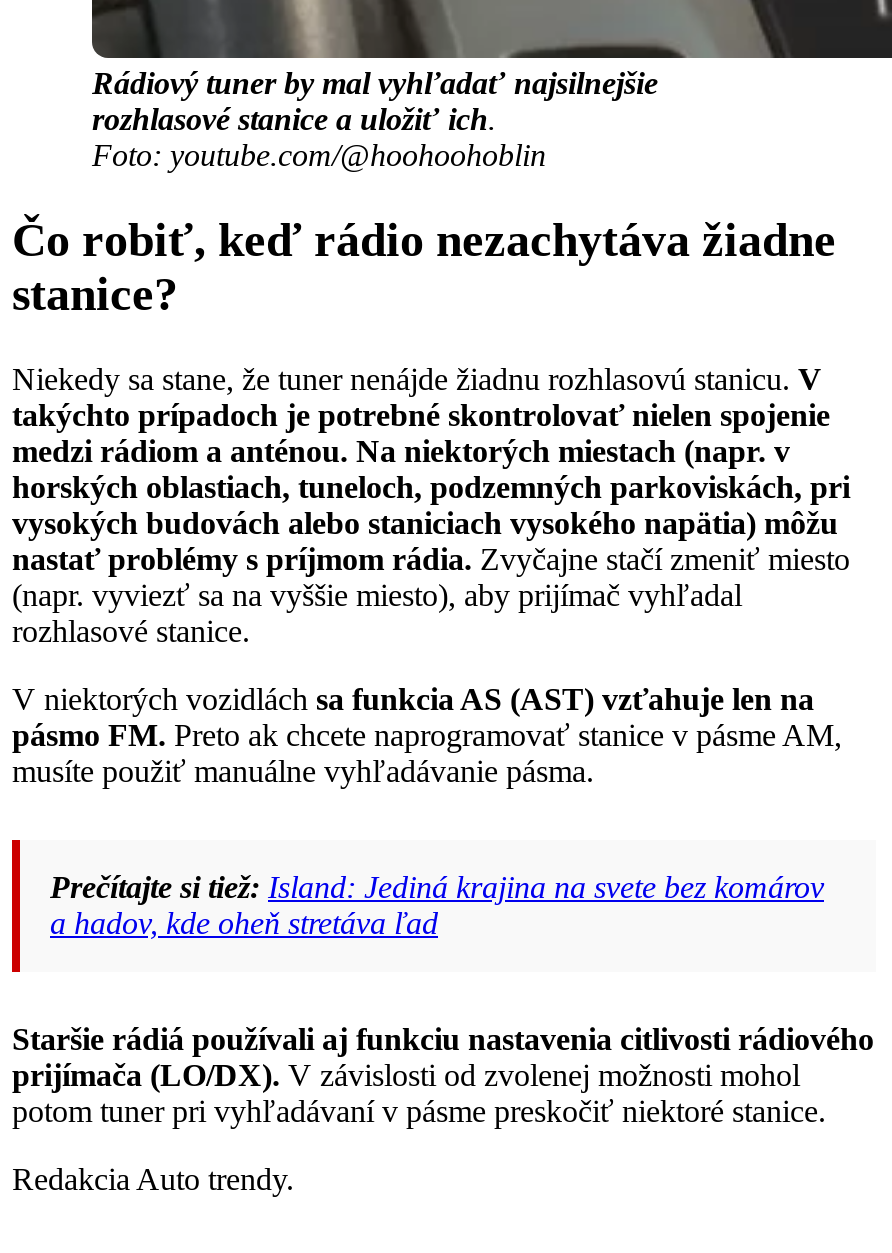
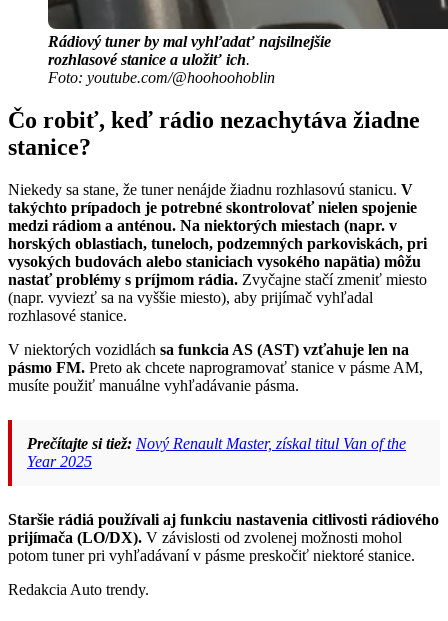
- Prečítajte si tiež: Island: Jediná krajina na svete bez komárov
- a hadov, kde oheň stretáva ľad
+ Prečítajte si tiež: Nový Renault Master, získal titul Van of the
+ Year 2025
